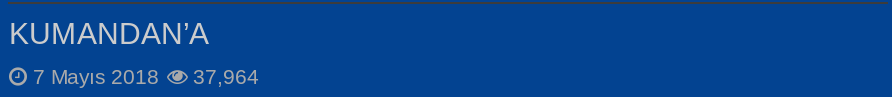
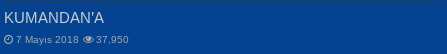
- 7 Mayıs 2018 37,964
+ 7 Mayıs 2018 37,950
